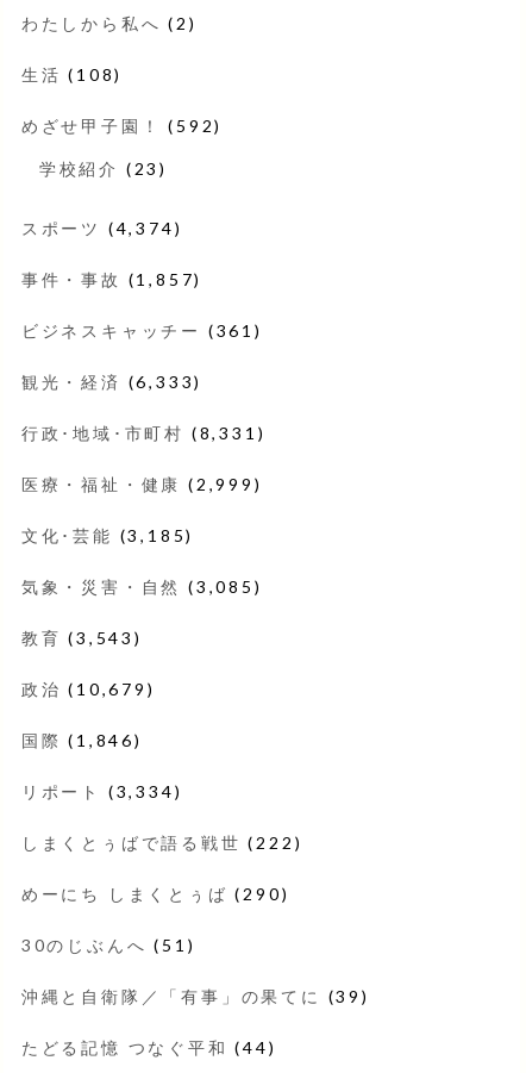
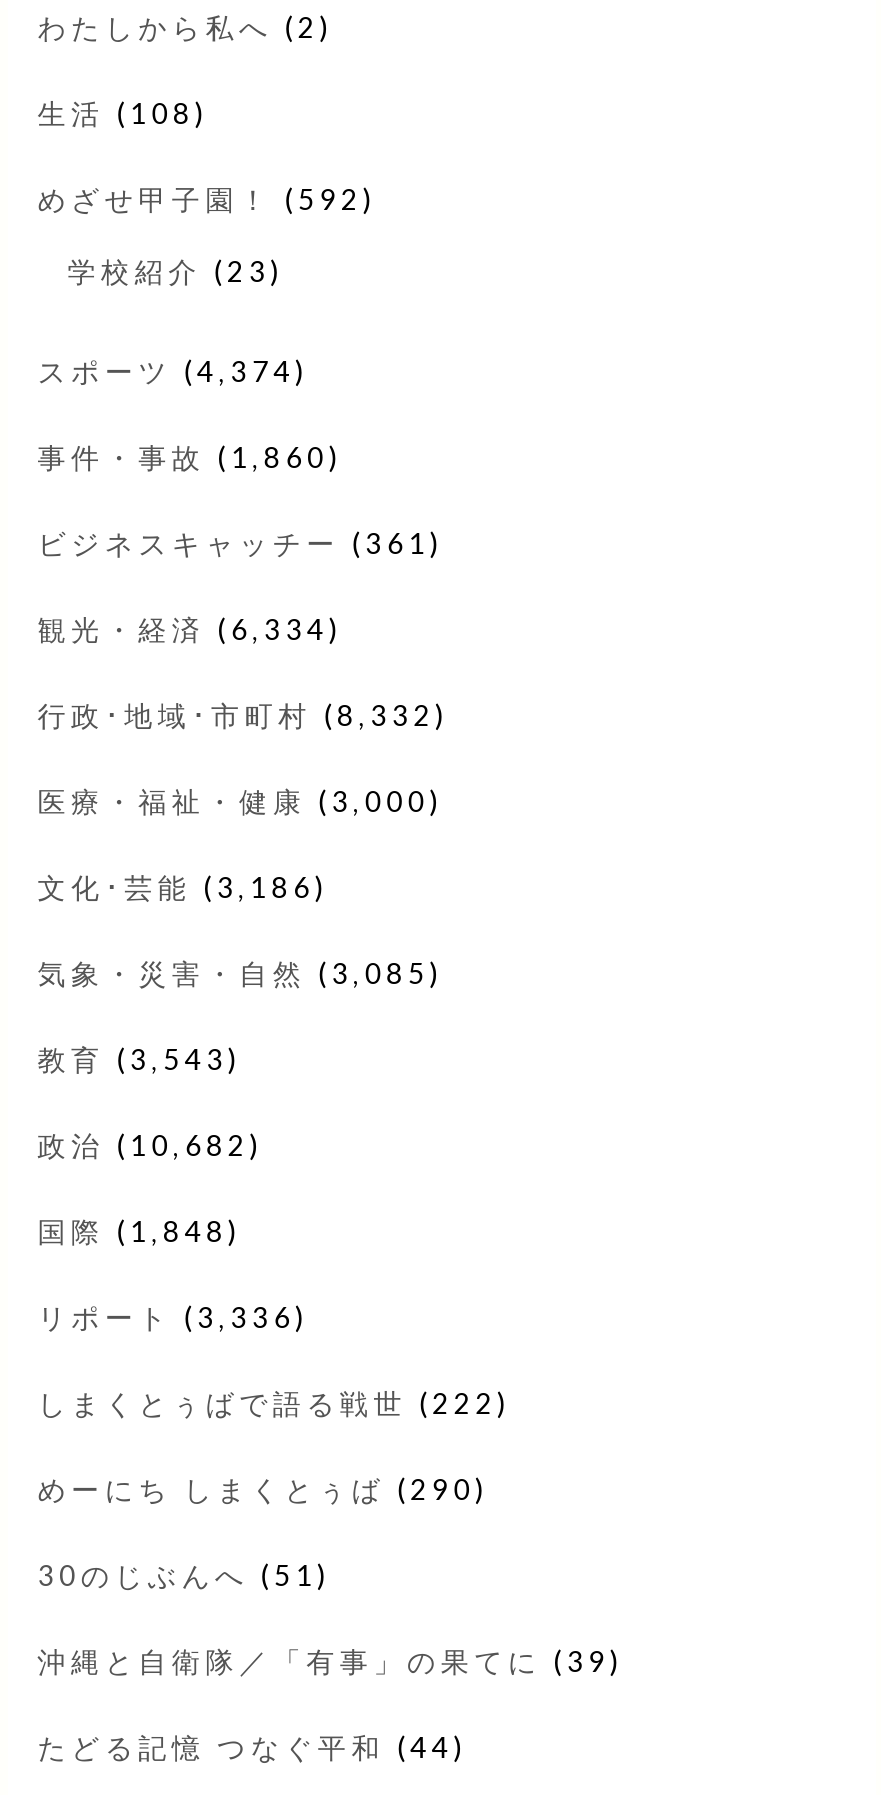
- 事件・事故(1,857)
+ 事件・事故(1,860)

- 観光・経済(6,333)
+ 観光・経済(6,334)

- 行政･地域･市町村(8,331)
+ 行政･地域･市町村(8,332)

- 医療・福祉・健康(2,999)
+ 医療・福祉・健康(3,000)

- 文化･芸能(3,185)
+ 文化･芸能(3,186)

- 政治(10,679)
+ 政治(10,682)

- 国際(1,846)
+ 国際(1,848)

- リポート(3,334)
+ リポート(3,336)
